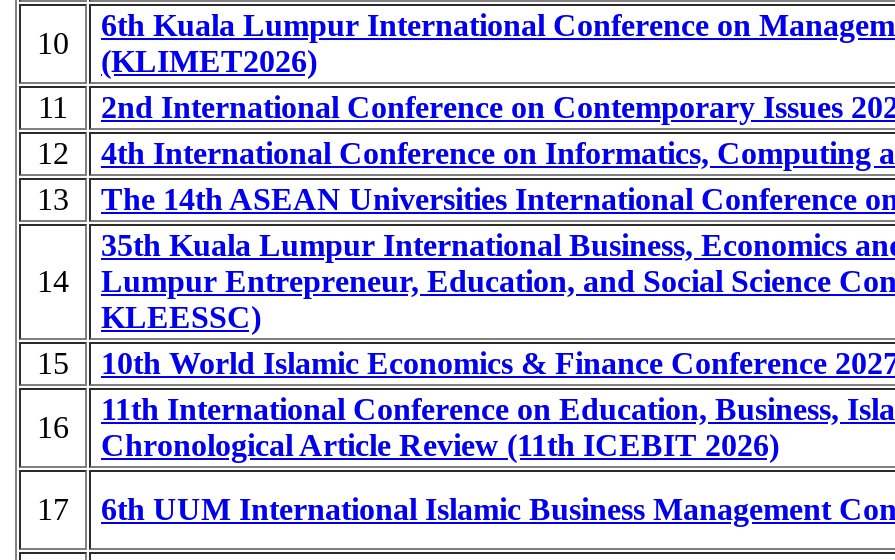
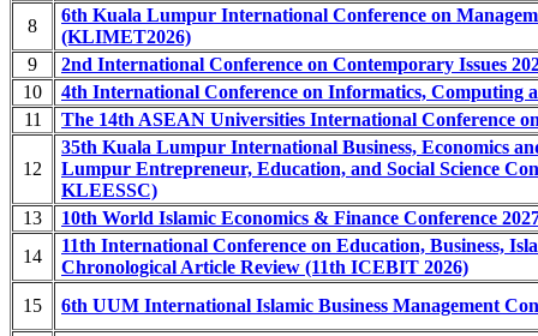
- 10
+ 8

- 11
+ 9

- 12
+ 10

- 13
+ 11

- 14
+ 12

- 15
+ 13

- 16
+ 14

- 17
+ 15
